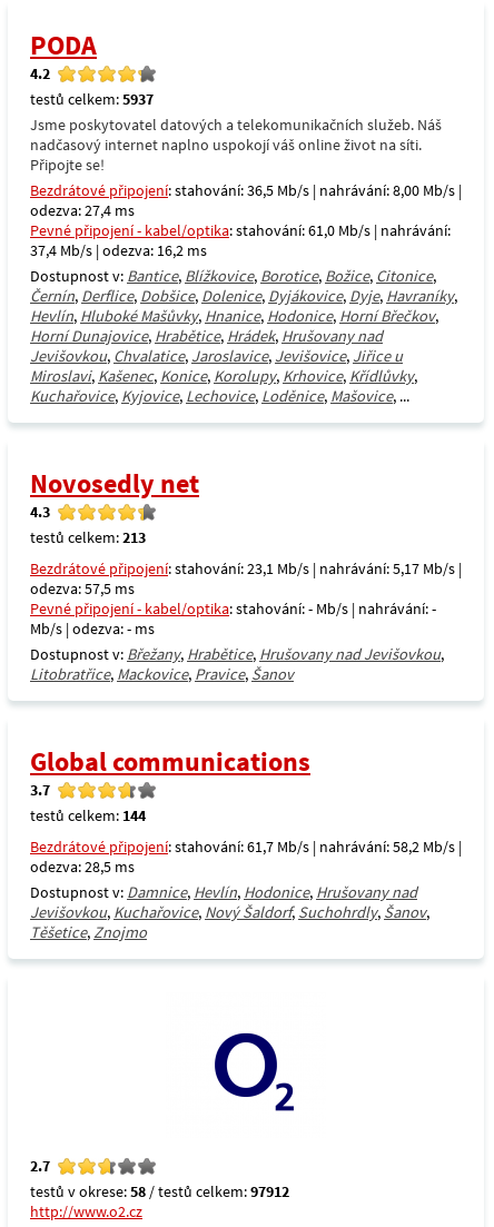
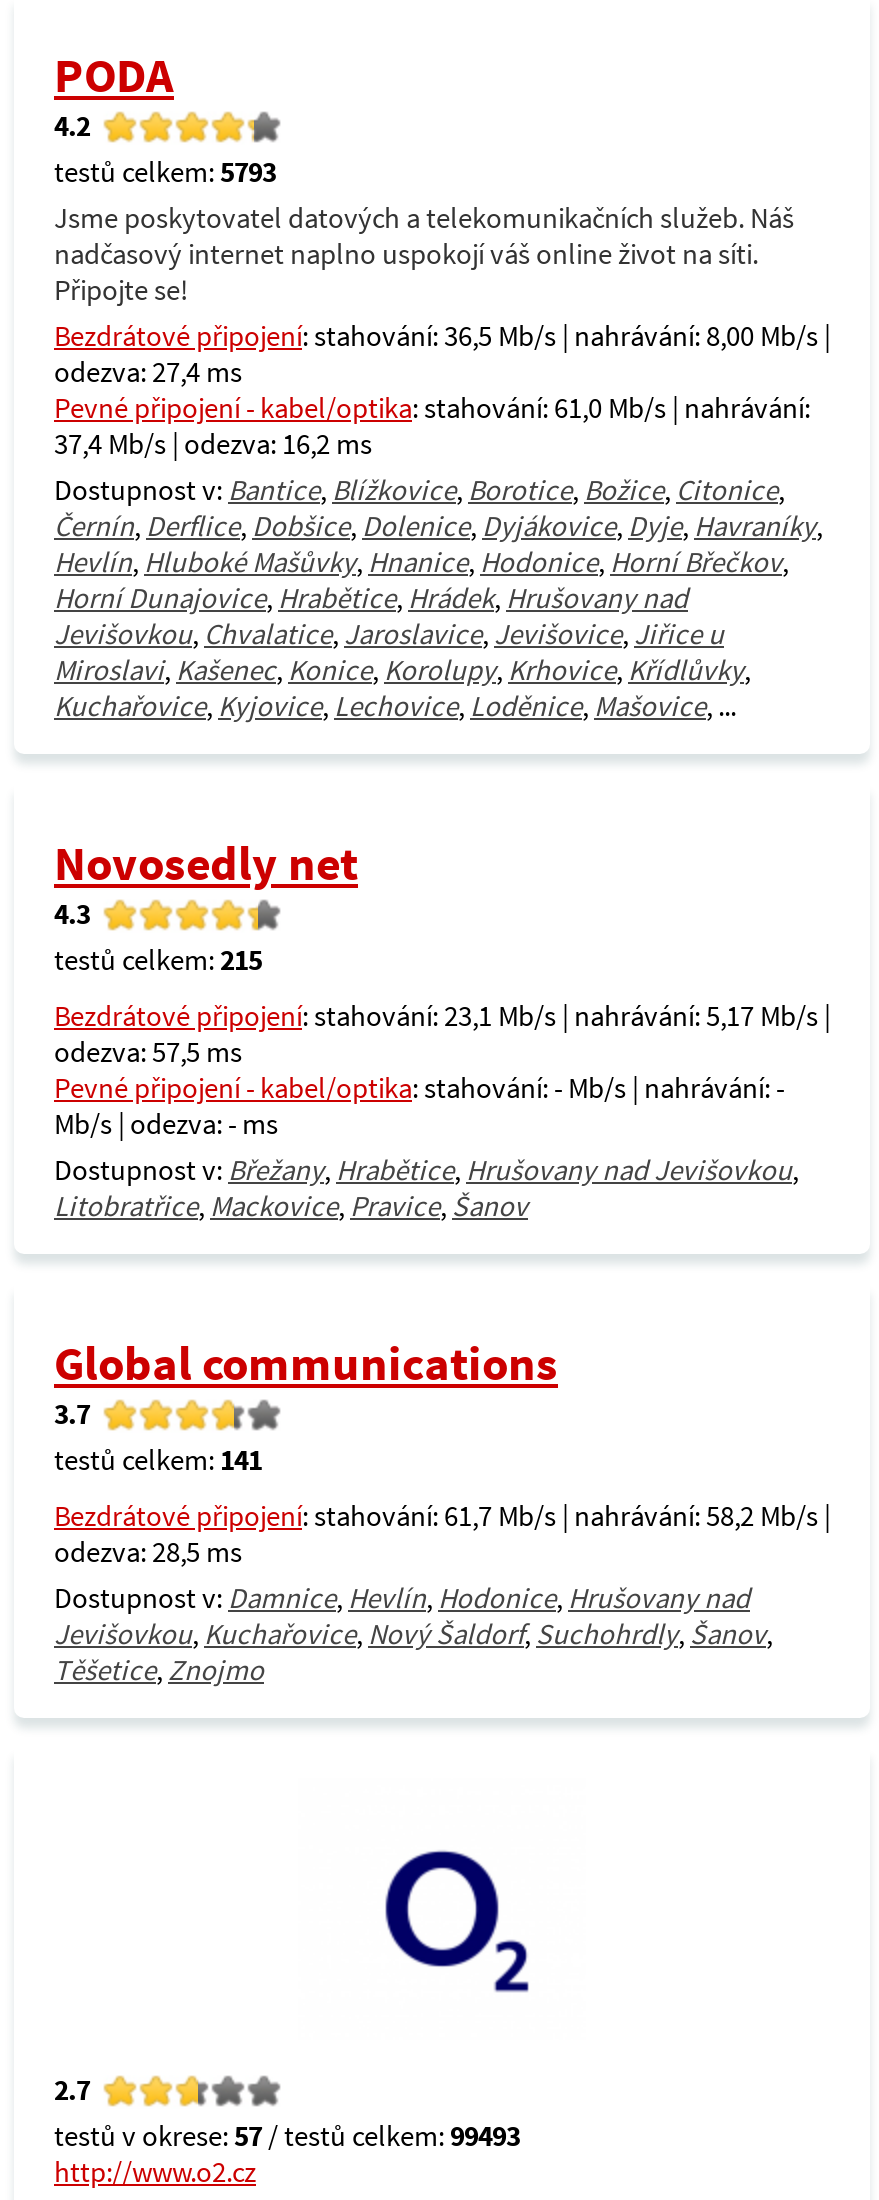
- testů celkem: 5937
+ testů celkem: 5793

- testů celkem: 213
+ testů celkem: 215

- testů celkem: 144
+ testů celkem: 141

- testů v okrese: 58 / testů celkem: 97912
+ testů v okrese: 57 / testů celkem: 99493
